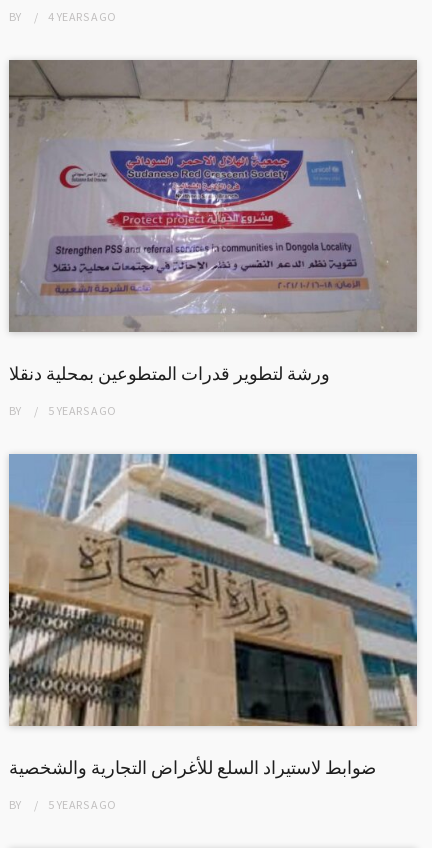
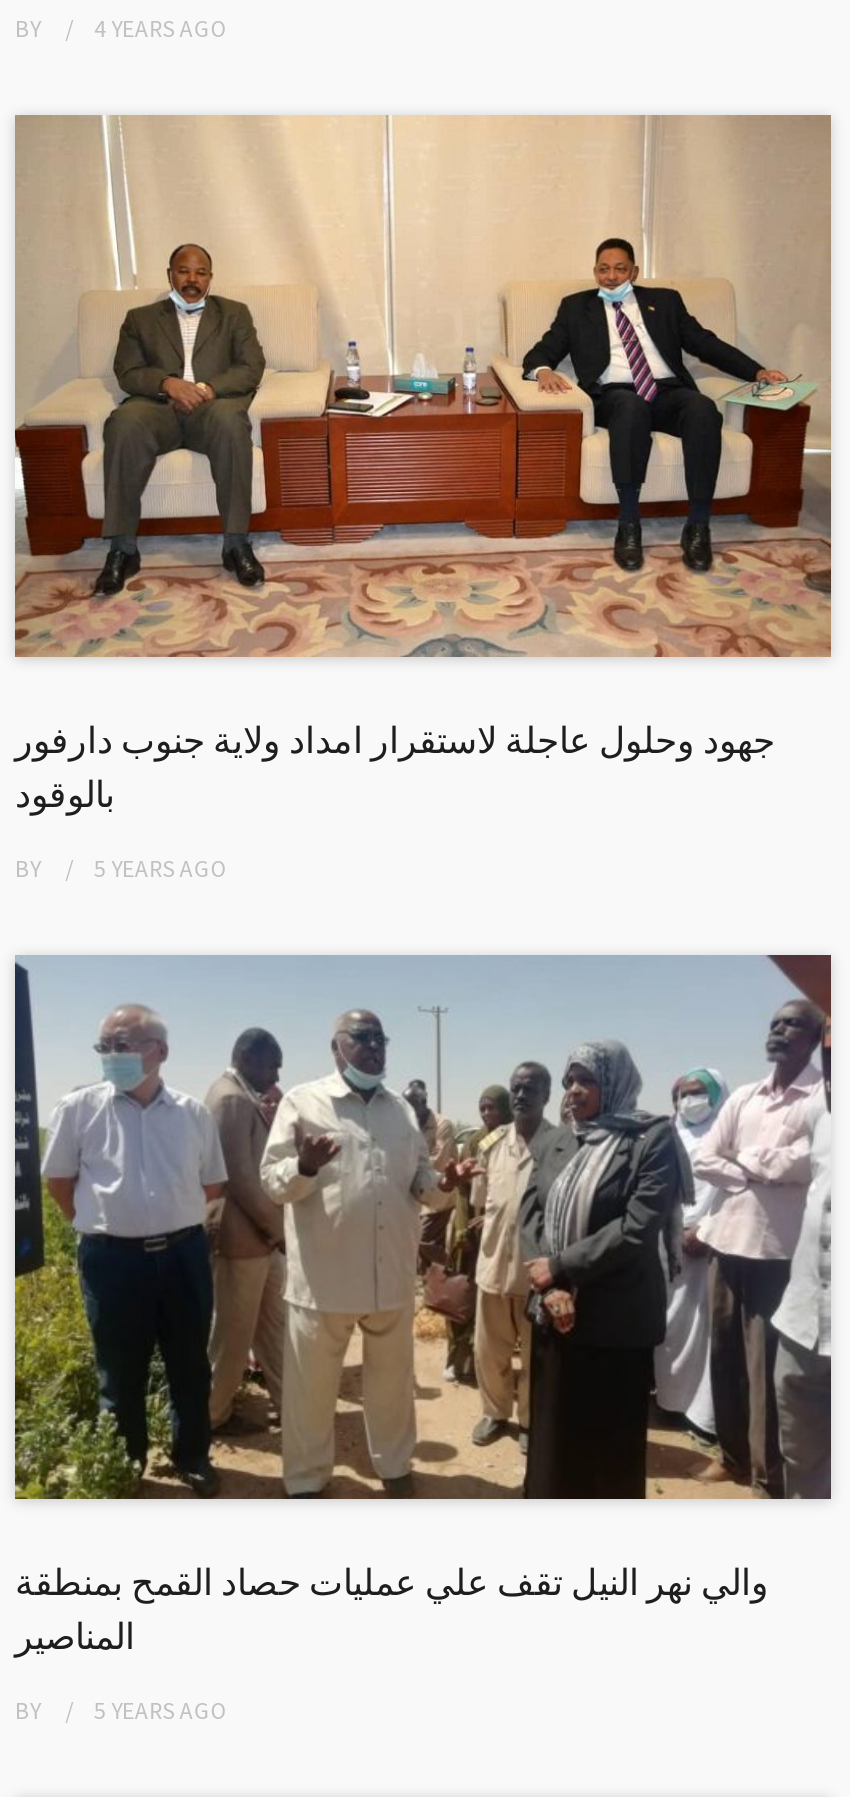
- [image]
- ورشة لتطوير قدرات المتطوعين بمحلية دنقلا
+ [image]
+ جهود وحلول عاجلة لاستقرار امداد ولاية جنوب دارفور
+ بالوقود

- [image]
- ضوابط لاستيراد السلع للأغراض التجارية والشخصية
+ [image]
+ والي نهر النيل تقف علي عمليات حصاد القمح بمنطقة
+ المناصير
